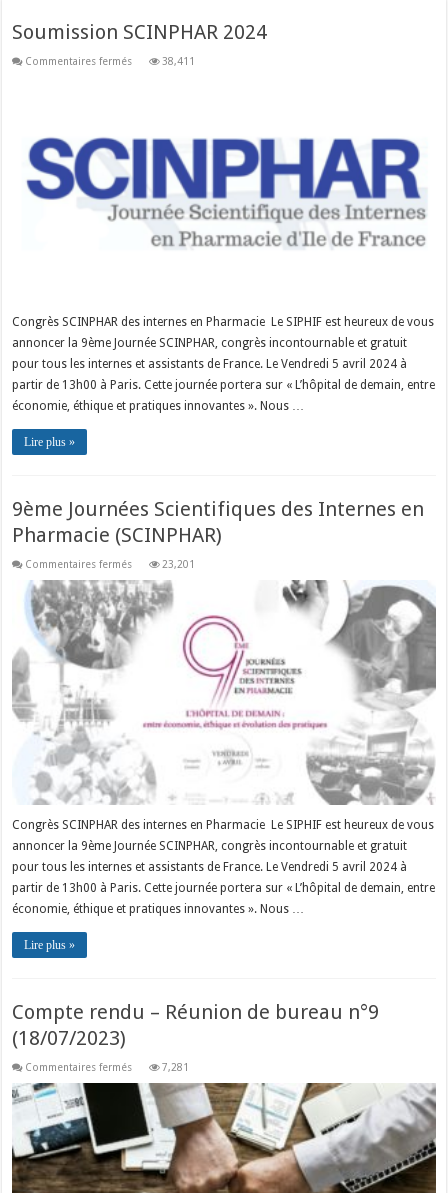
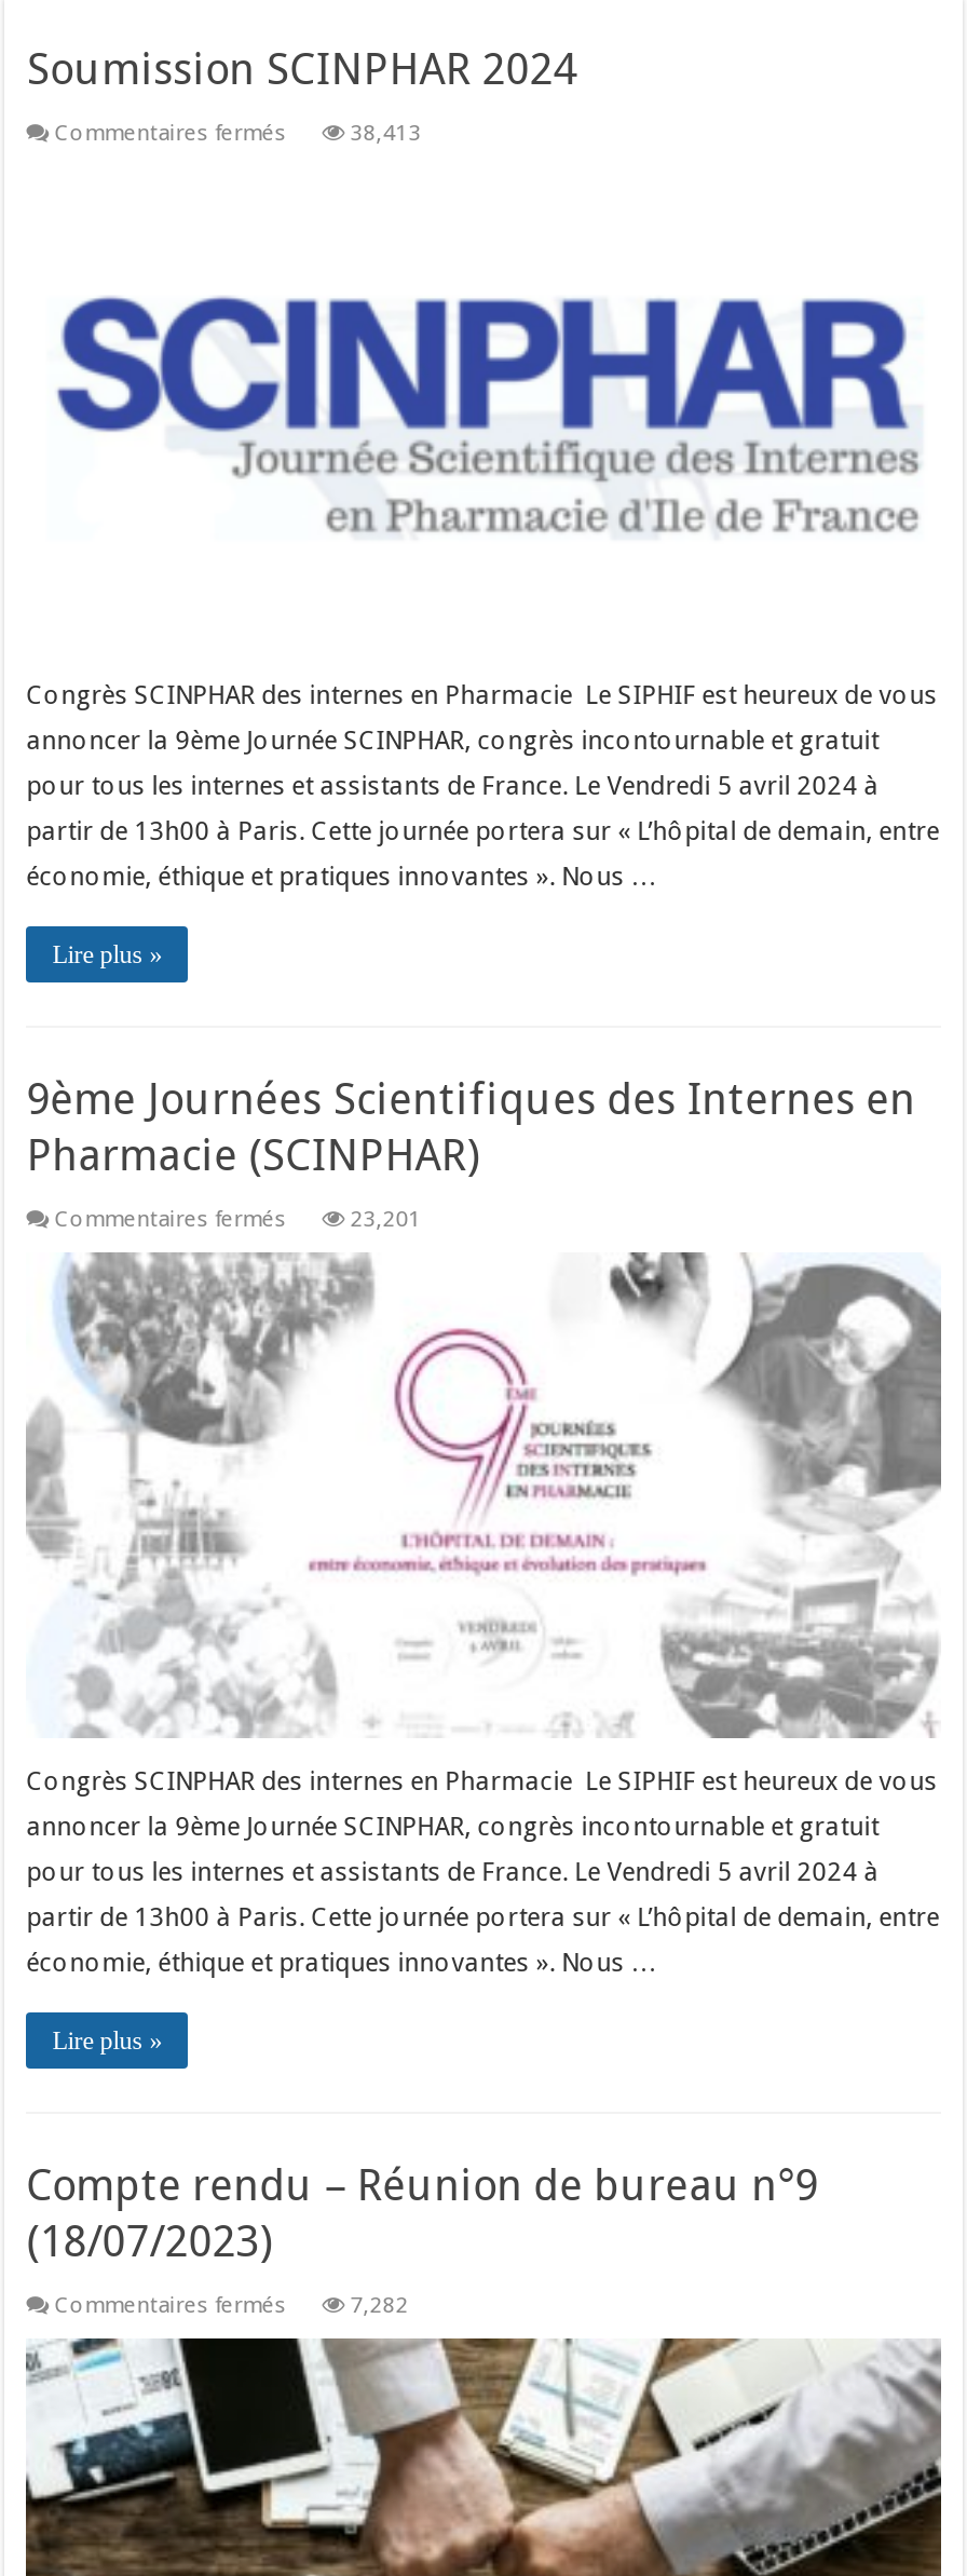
- 38,411
+ 38,413

- 7,281
+ 7,282
